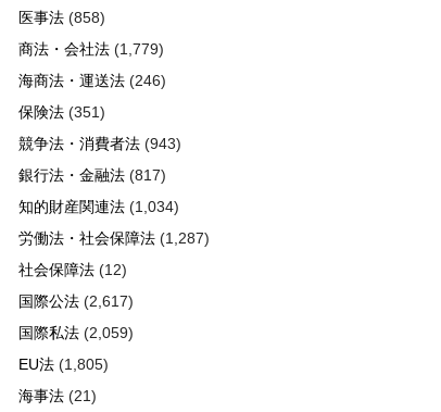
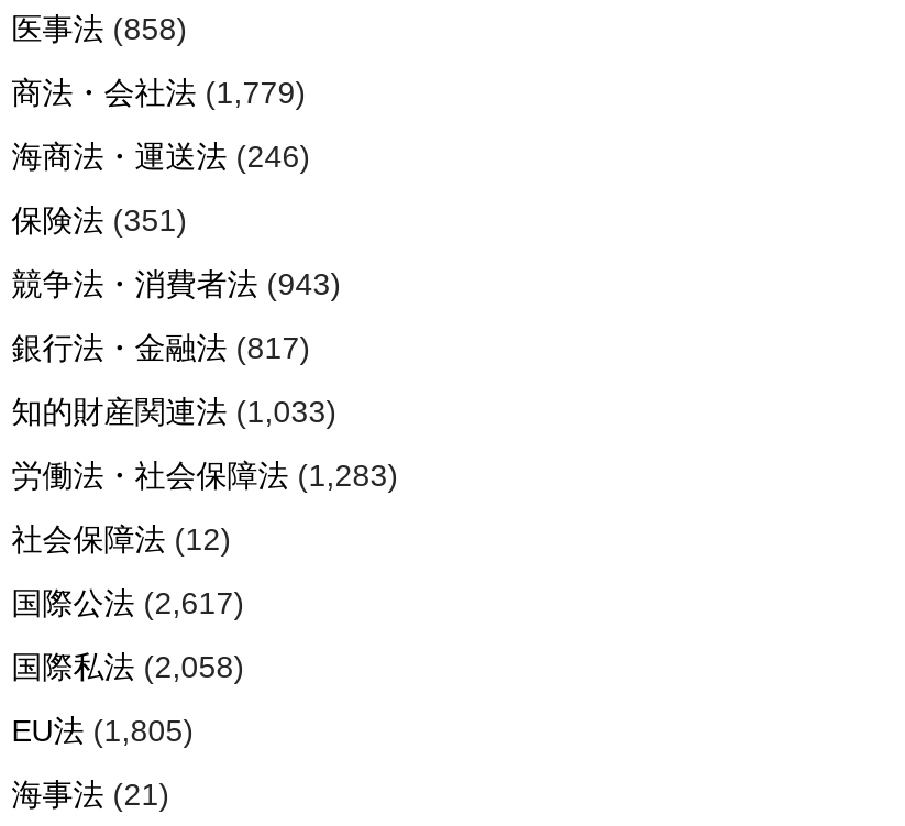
- 知的財産関連法(1,034)
+ 知的財産関連法(1,033)

- 労働法・社会保障法(1,287)
+ 労働法・社会保障法(1,283)

- 国際私法(2,059)
+ 国際私法(2,058)
